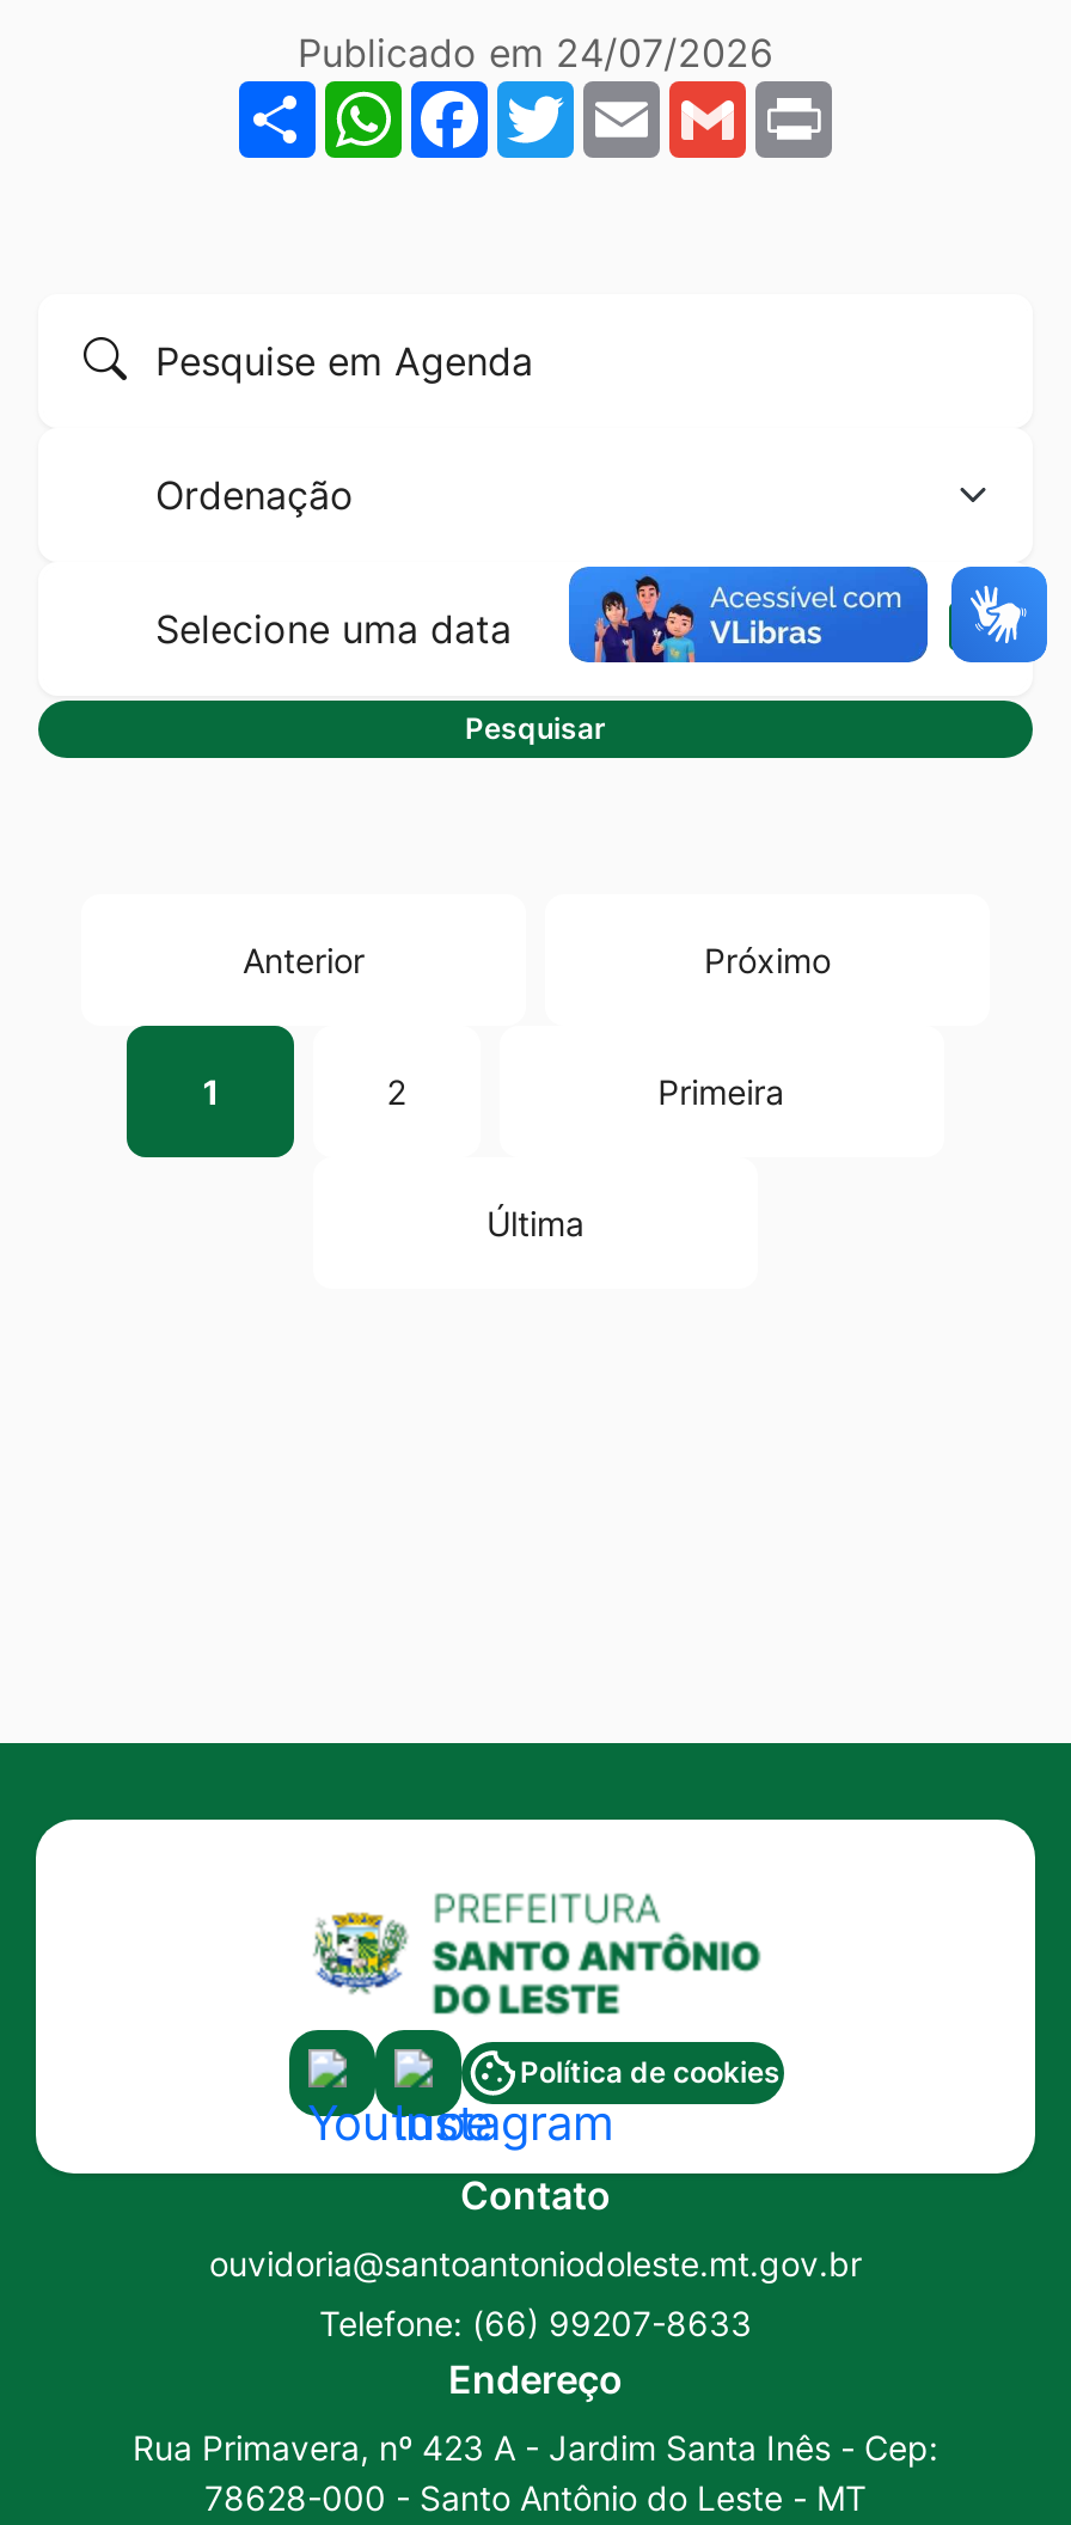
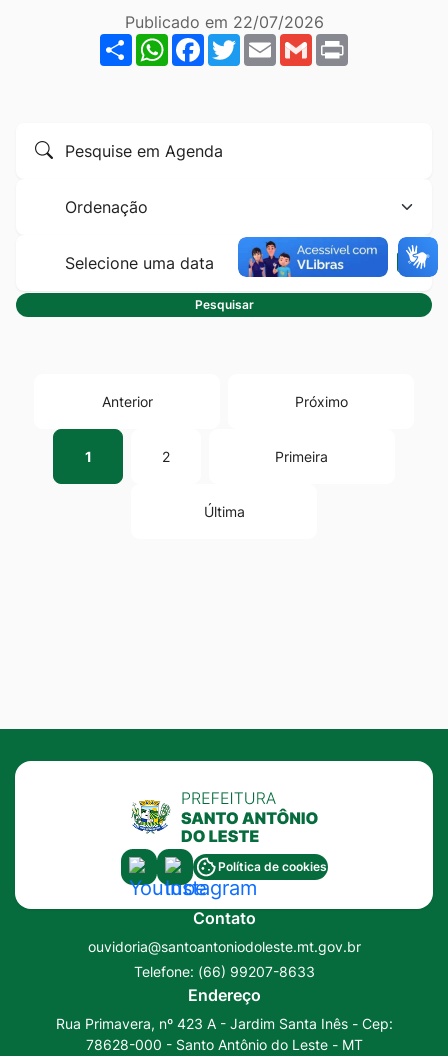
- Publicado em 24/07/2026
+ Publicado em 22/07/2026
